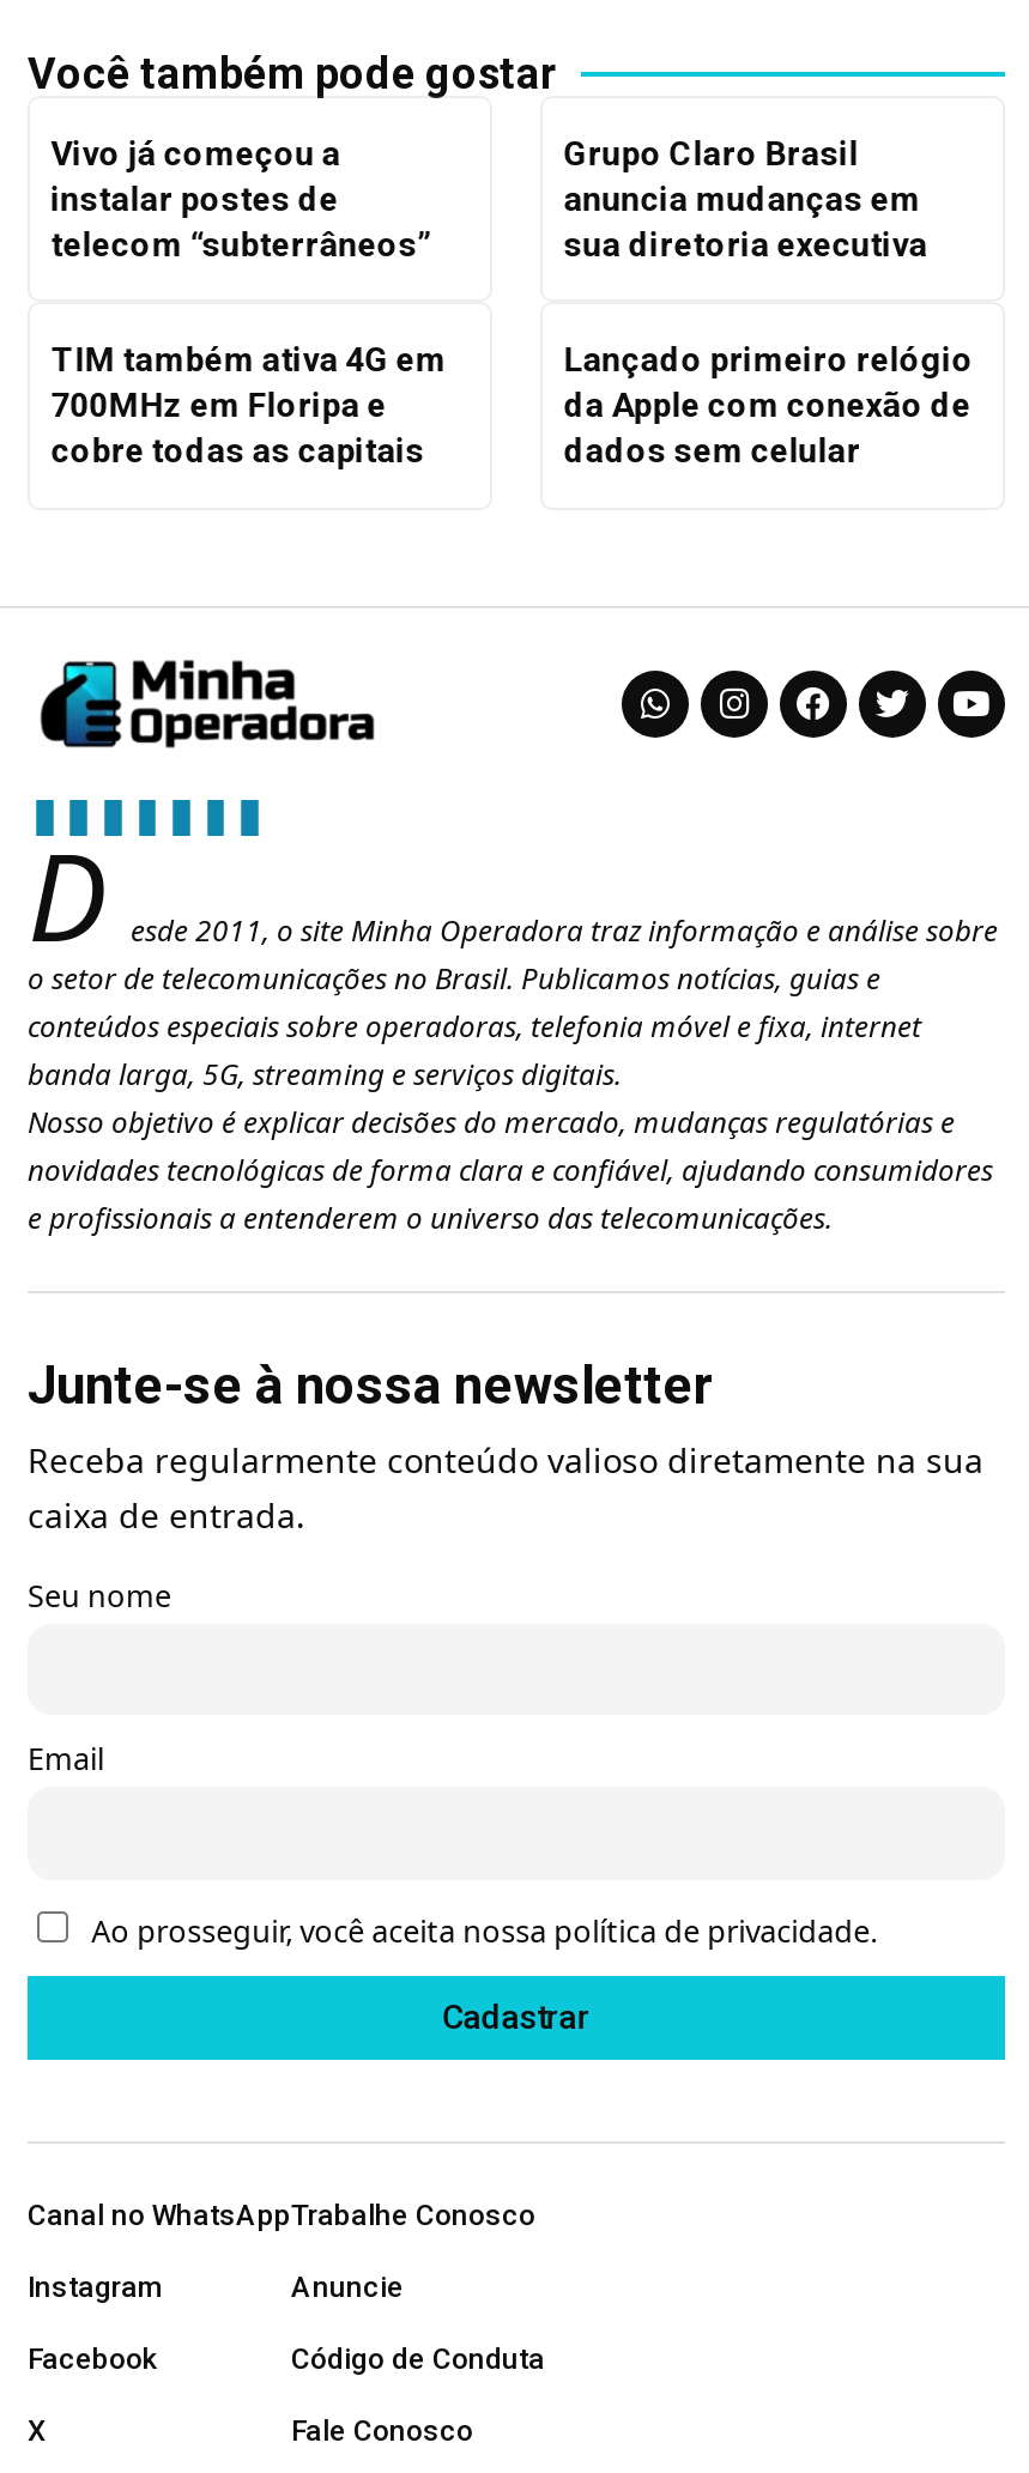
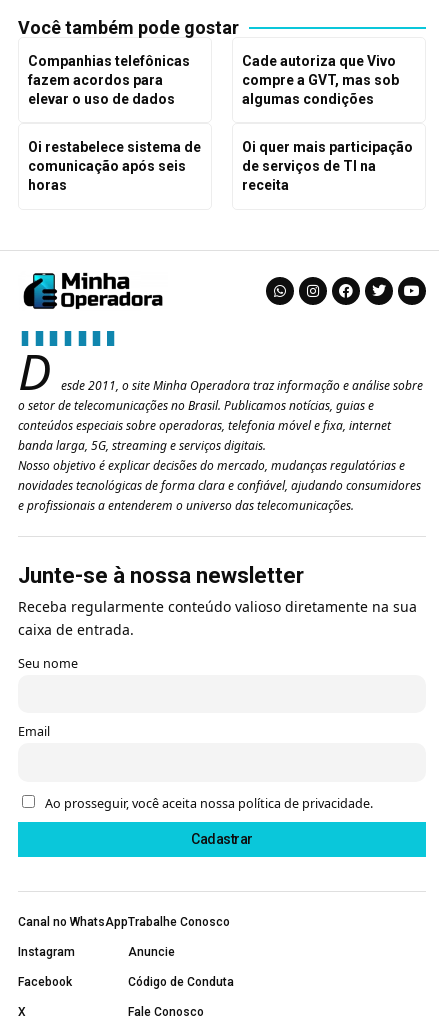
- Vivo já começou a
- instalar postes de
- telecom “subterrâneos”
+ Companhias telefônicas
+ fazem acordos para
+ elevar o uso de dados

- Grupo Claro Brasil
- anuncia mudanças em
- sua diretoria executiva
+ Cade autoriza que Vivo
+ compre a GVT, mas sob
+ algumas condições

- TIM também ativa 4G em
- 700MHz em Floripa e
- cobre todas as capitais
+ Oi restabelece sistema de
+ comunicação após seis
+ horas

- Lançado primeiro relógio
- da Apple com conexão de
- dados sem celular
+ Oi quer mais participação
+ de serviços de TI na
+ receita
